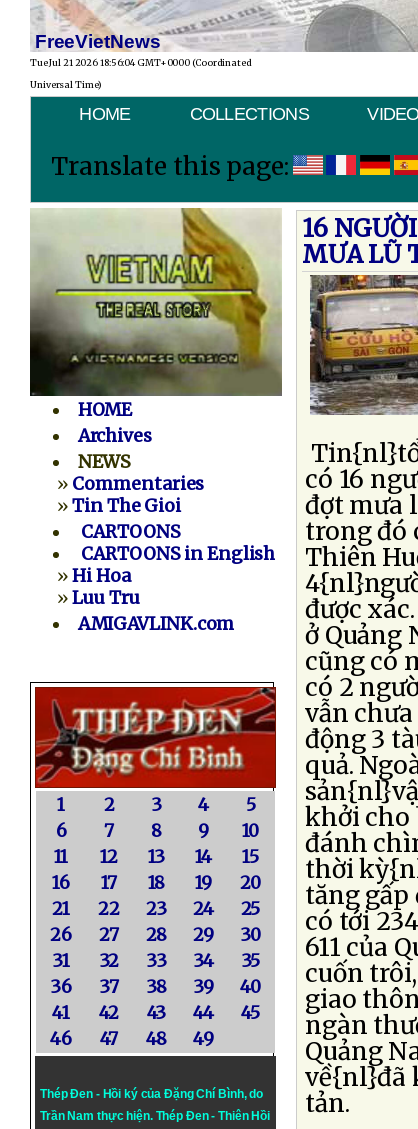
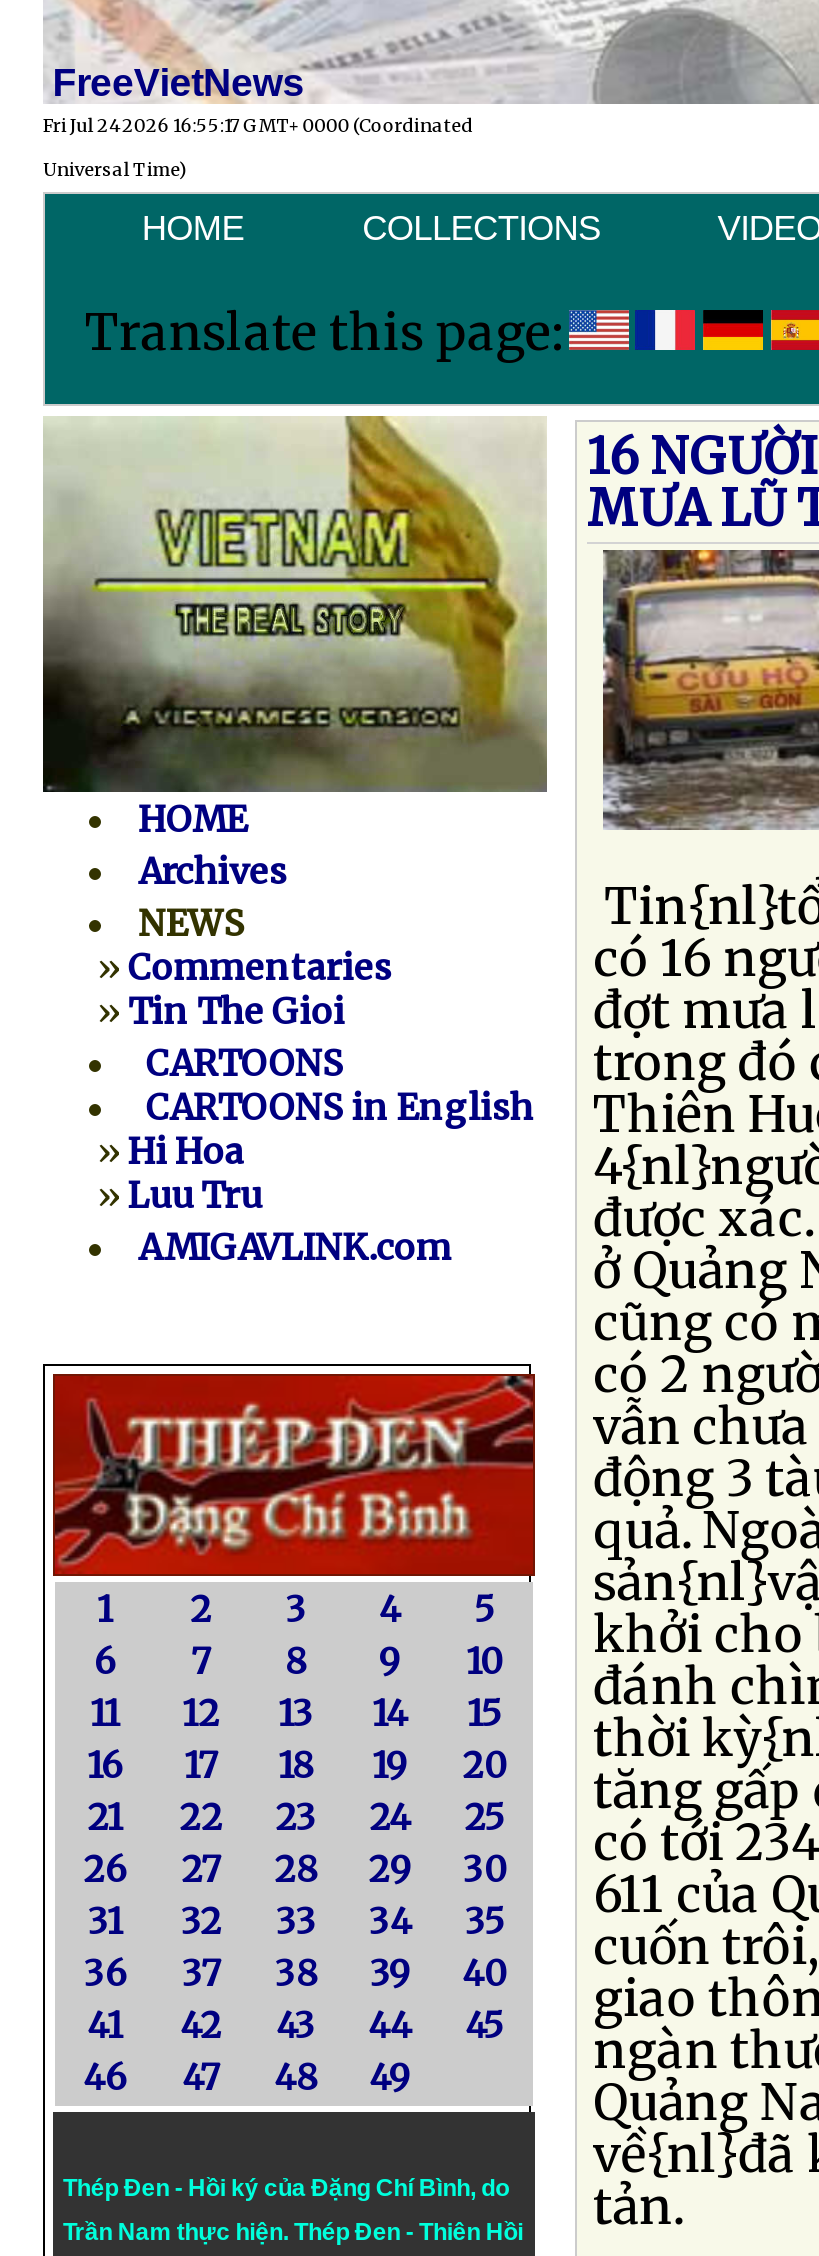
- Tue Jul 21 2026 18:56:04 GMT+0000 (Coordinated
+ Fri Jul 24 2026 16:55:17 GMT+0000 (Coordinated
